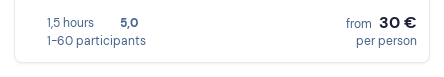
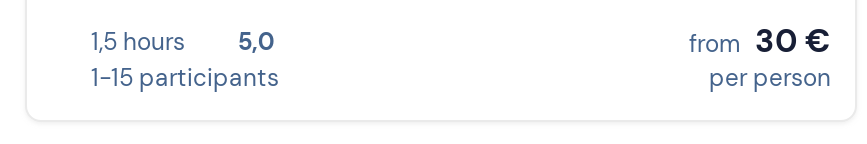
- 1-60 participants
+ 1-15 participants
